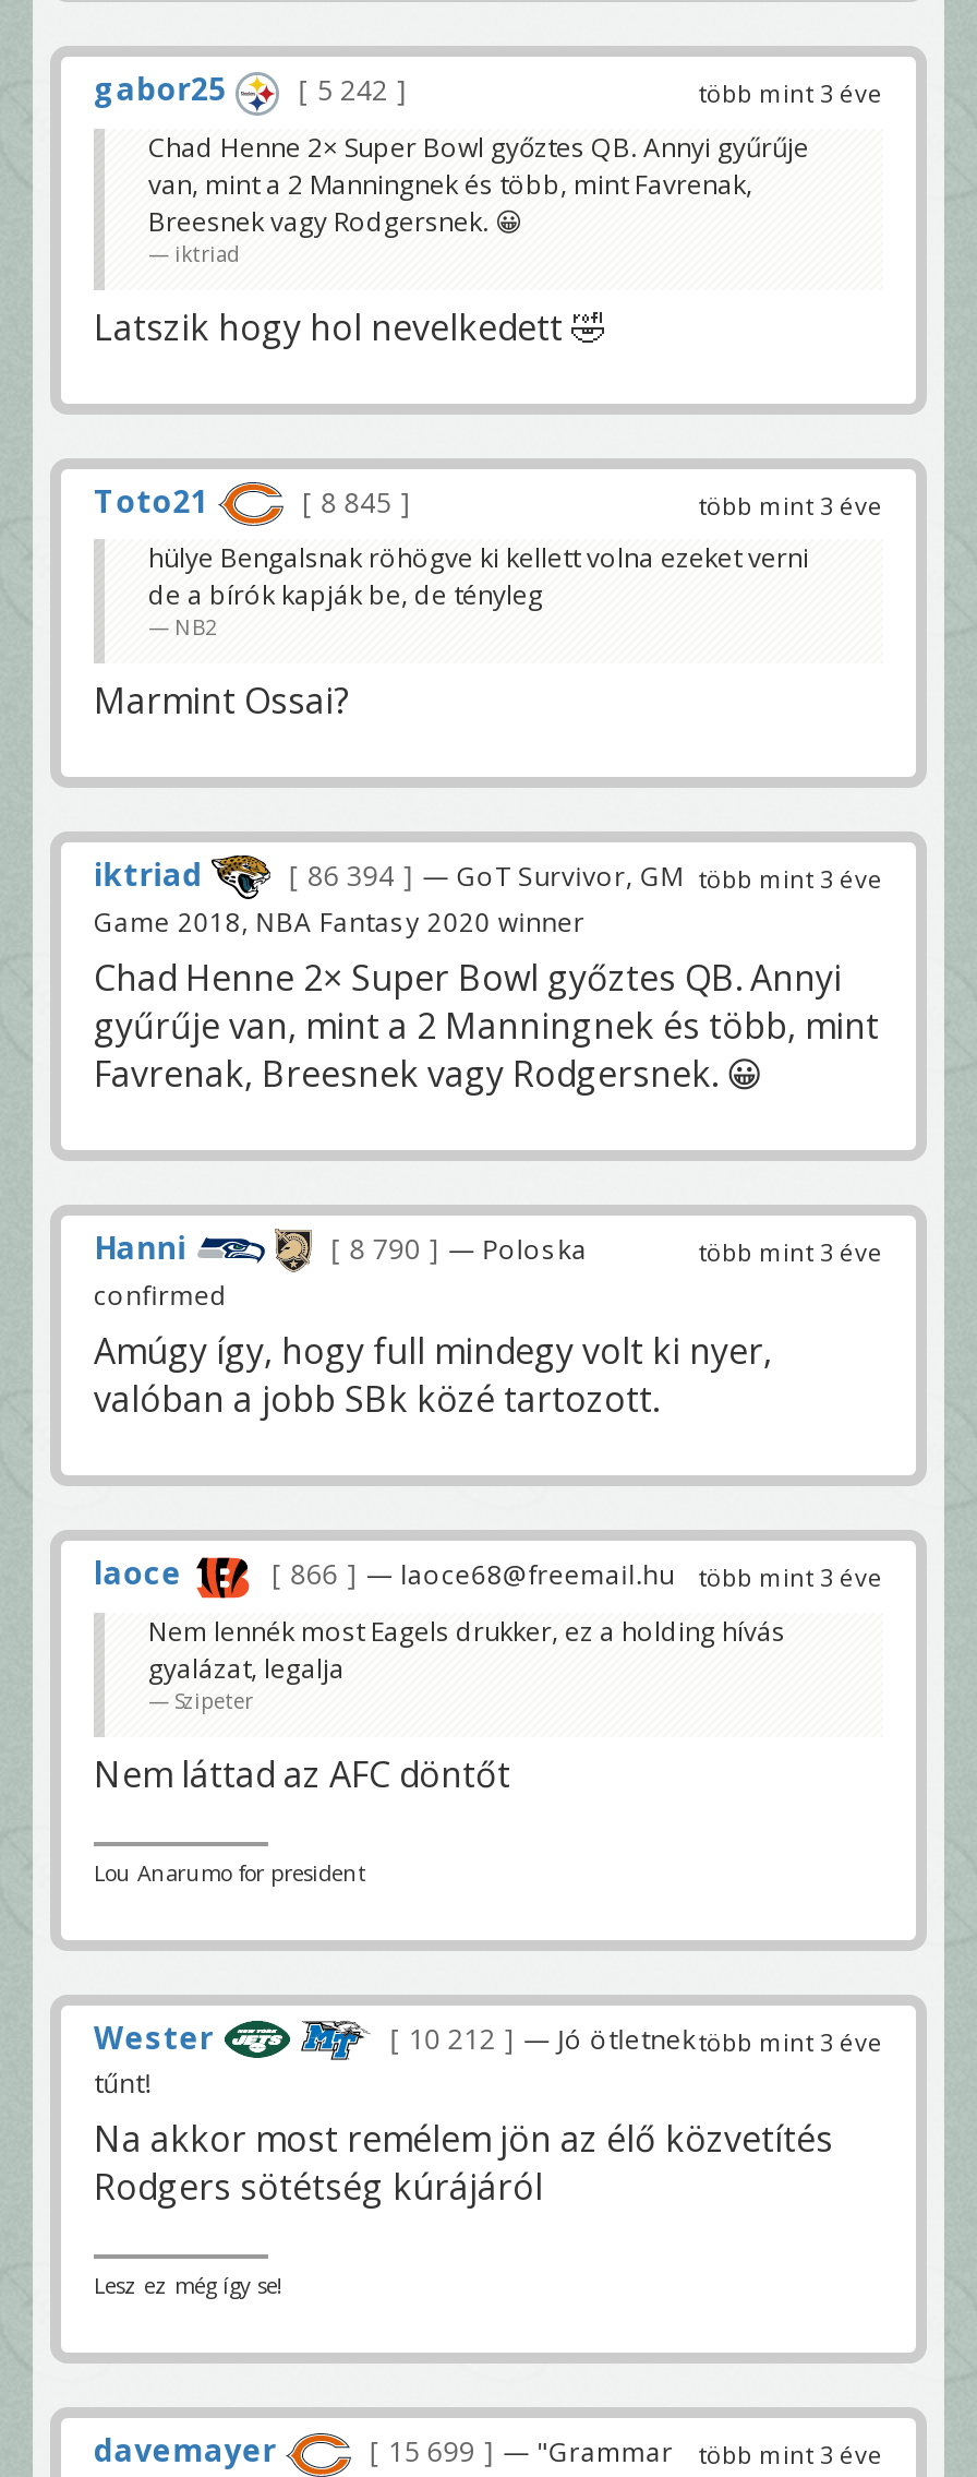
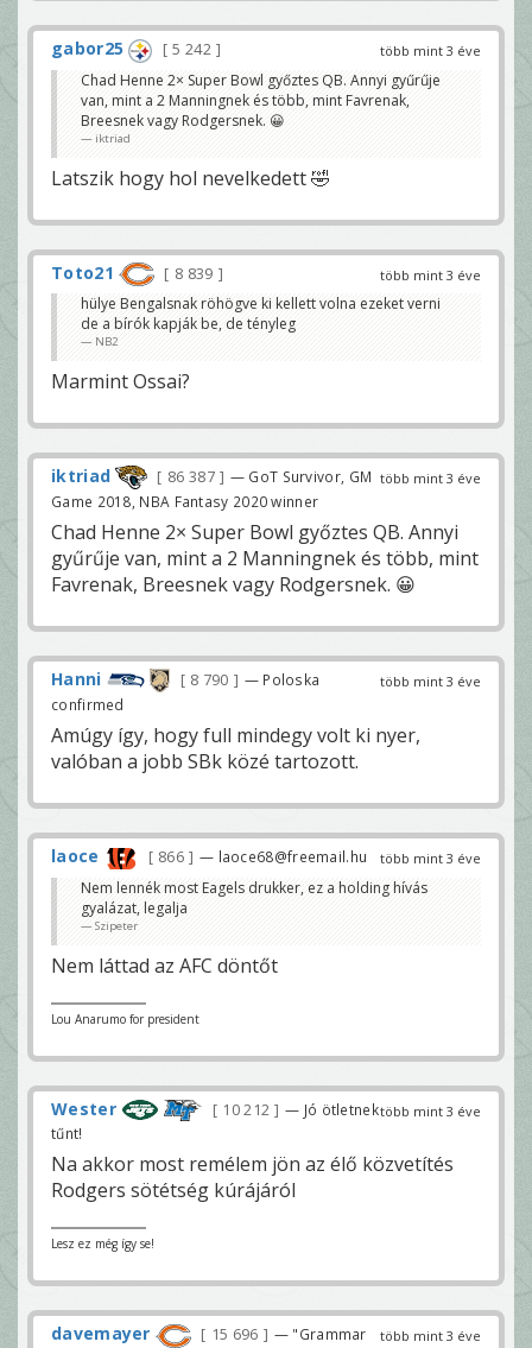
- 8 845
+ 8 839

- 86 394 — GoT Survivor, GM több mint 3 éve
+ 86 387 — GoT Survivor, GM több mint 3 éve

- 15 699 — "Grammar több mint 3 éve
+ 15 696 — "Grammar több mint 3 éve
